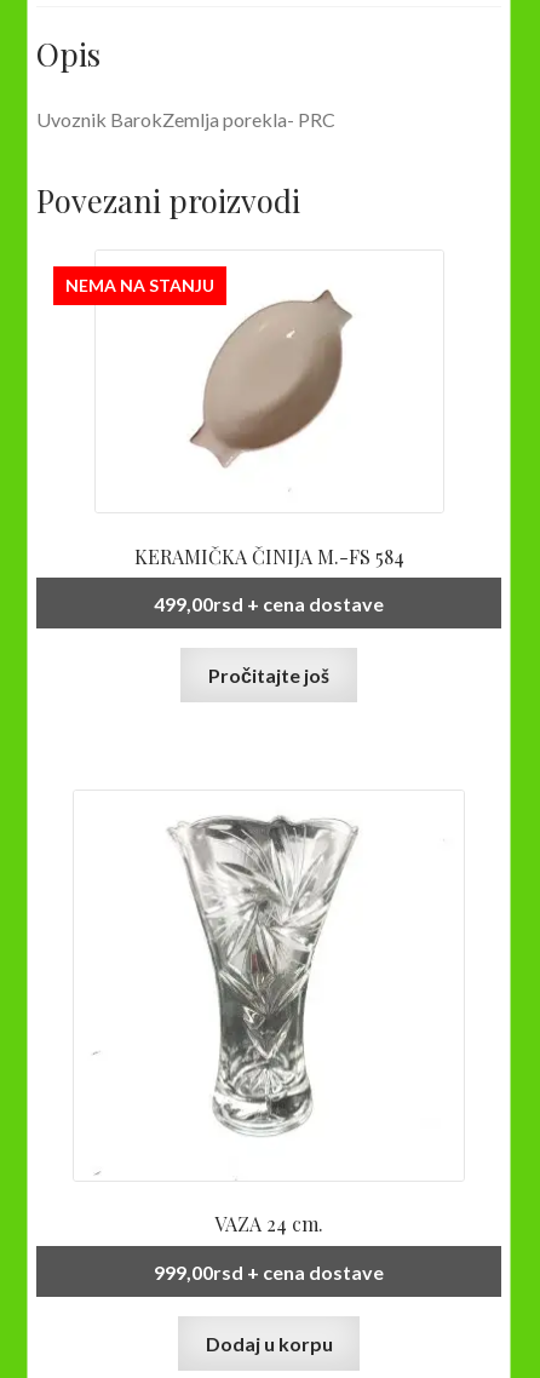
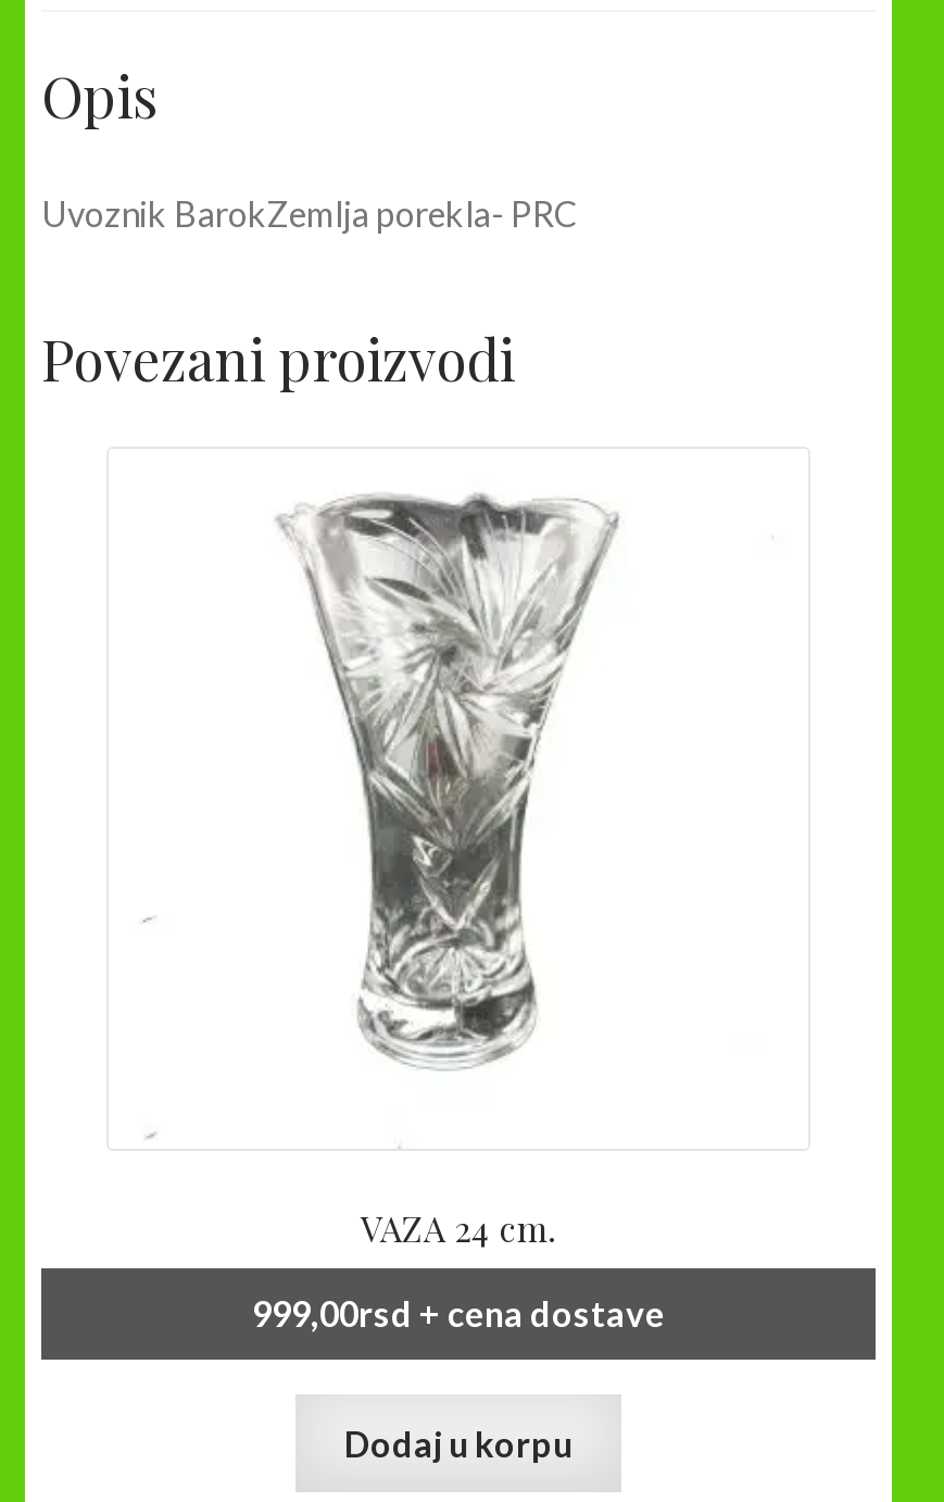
- [image]
- NEMA NA STANJU

- KERAMIČKA ČINIJA M.-FS 584
- 499,00rsd + cena dostave
- Pročitajte još
